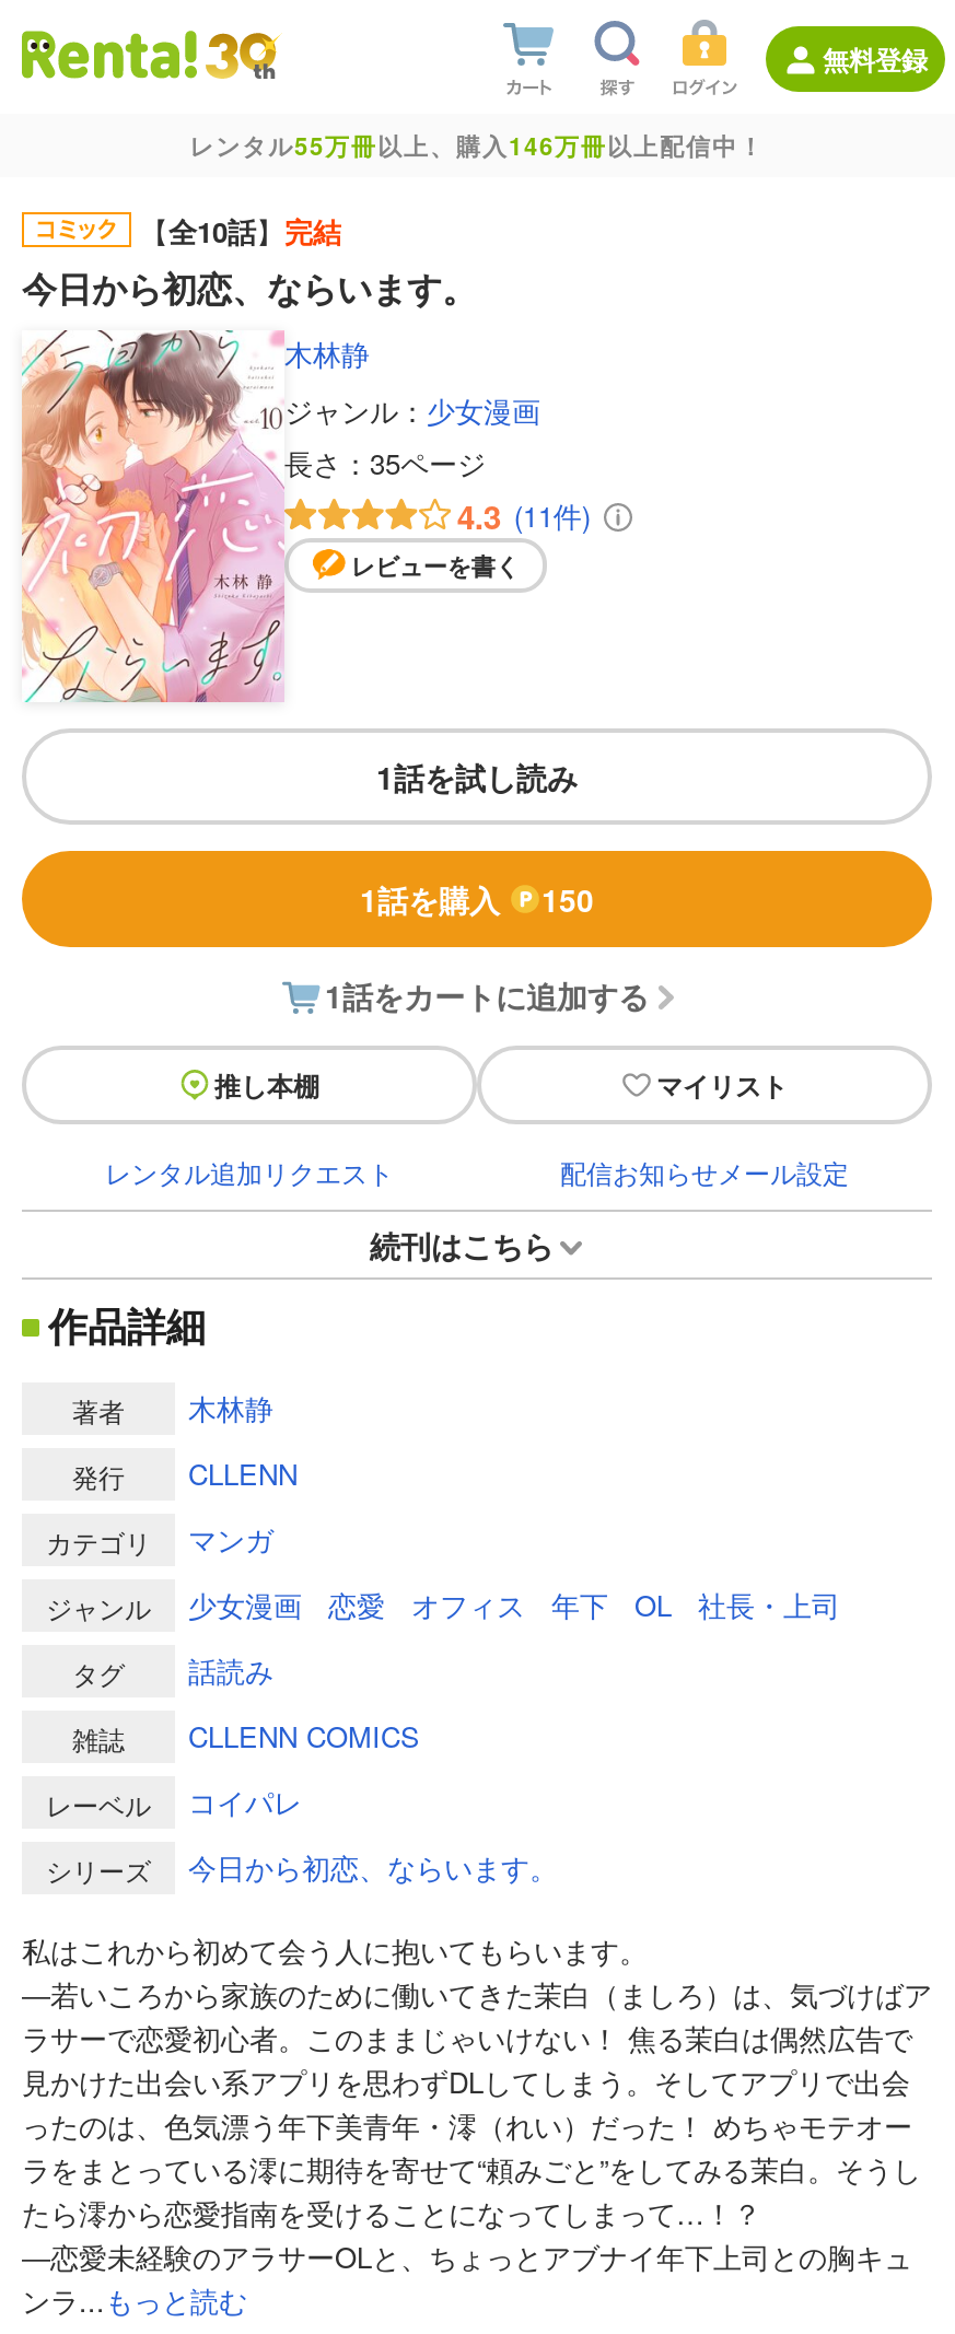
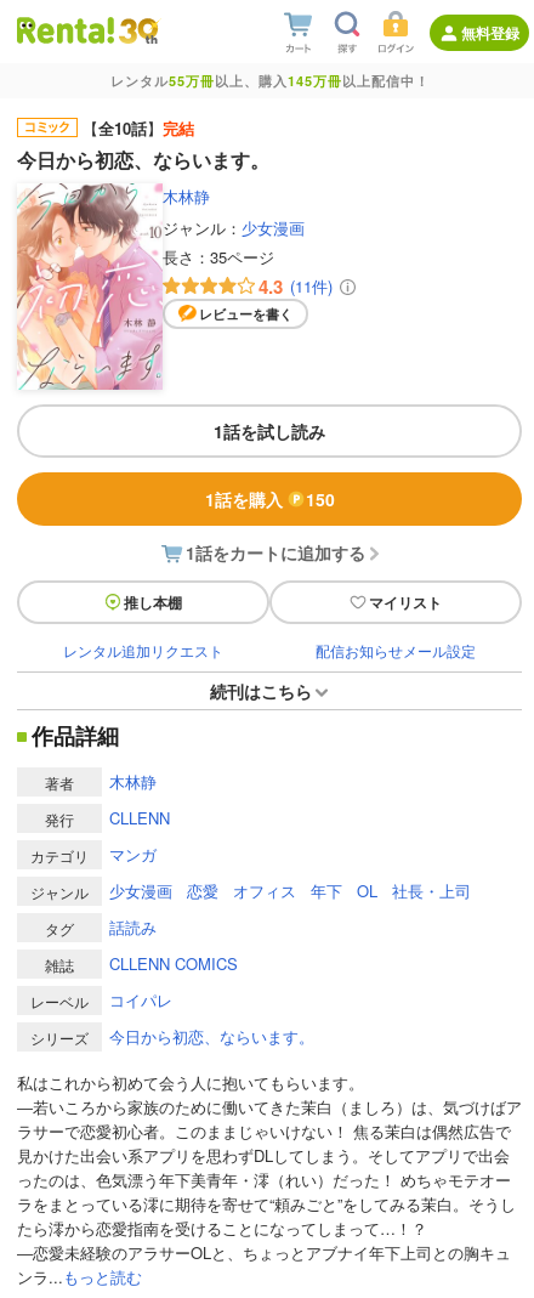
- レンタル55万冊以上、購入146万冊以上配信中！
+ レンタル55万冊以上、購入145万冊以上配信中！
